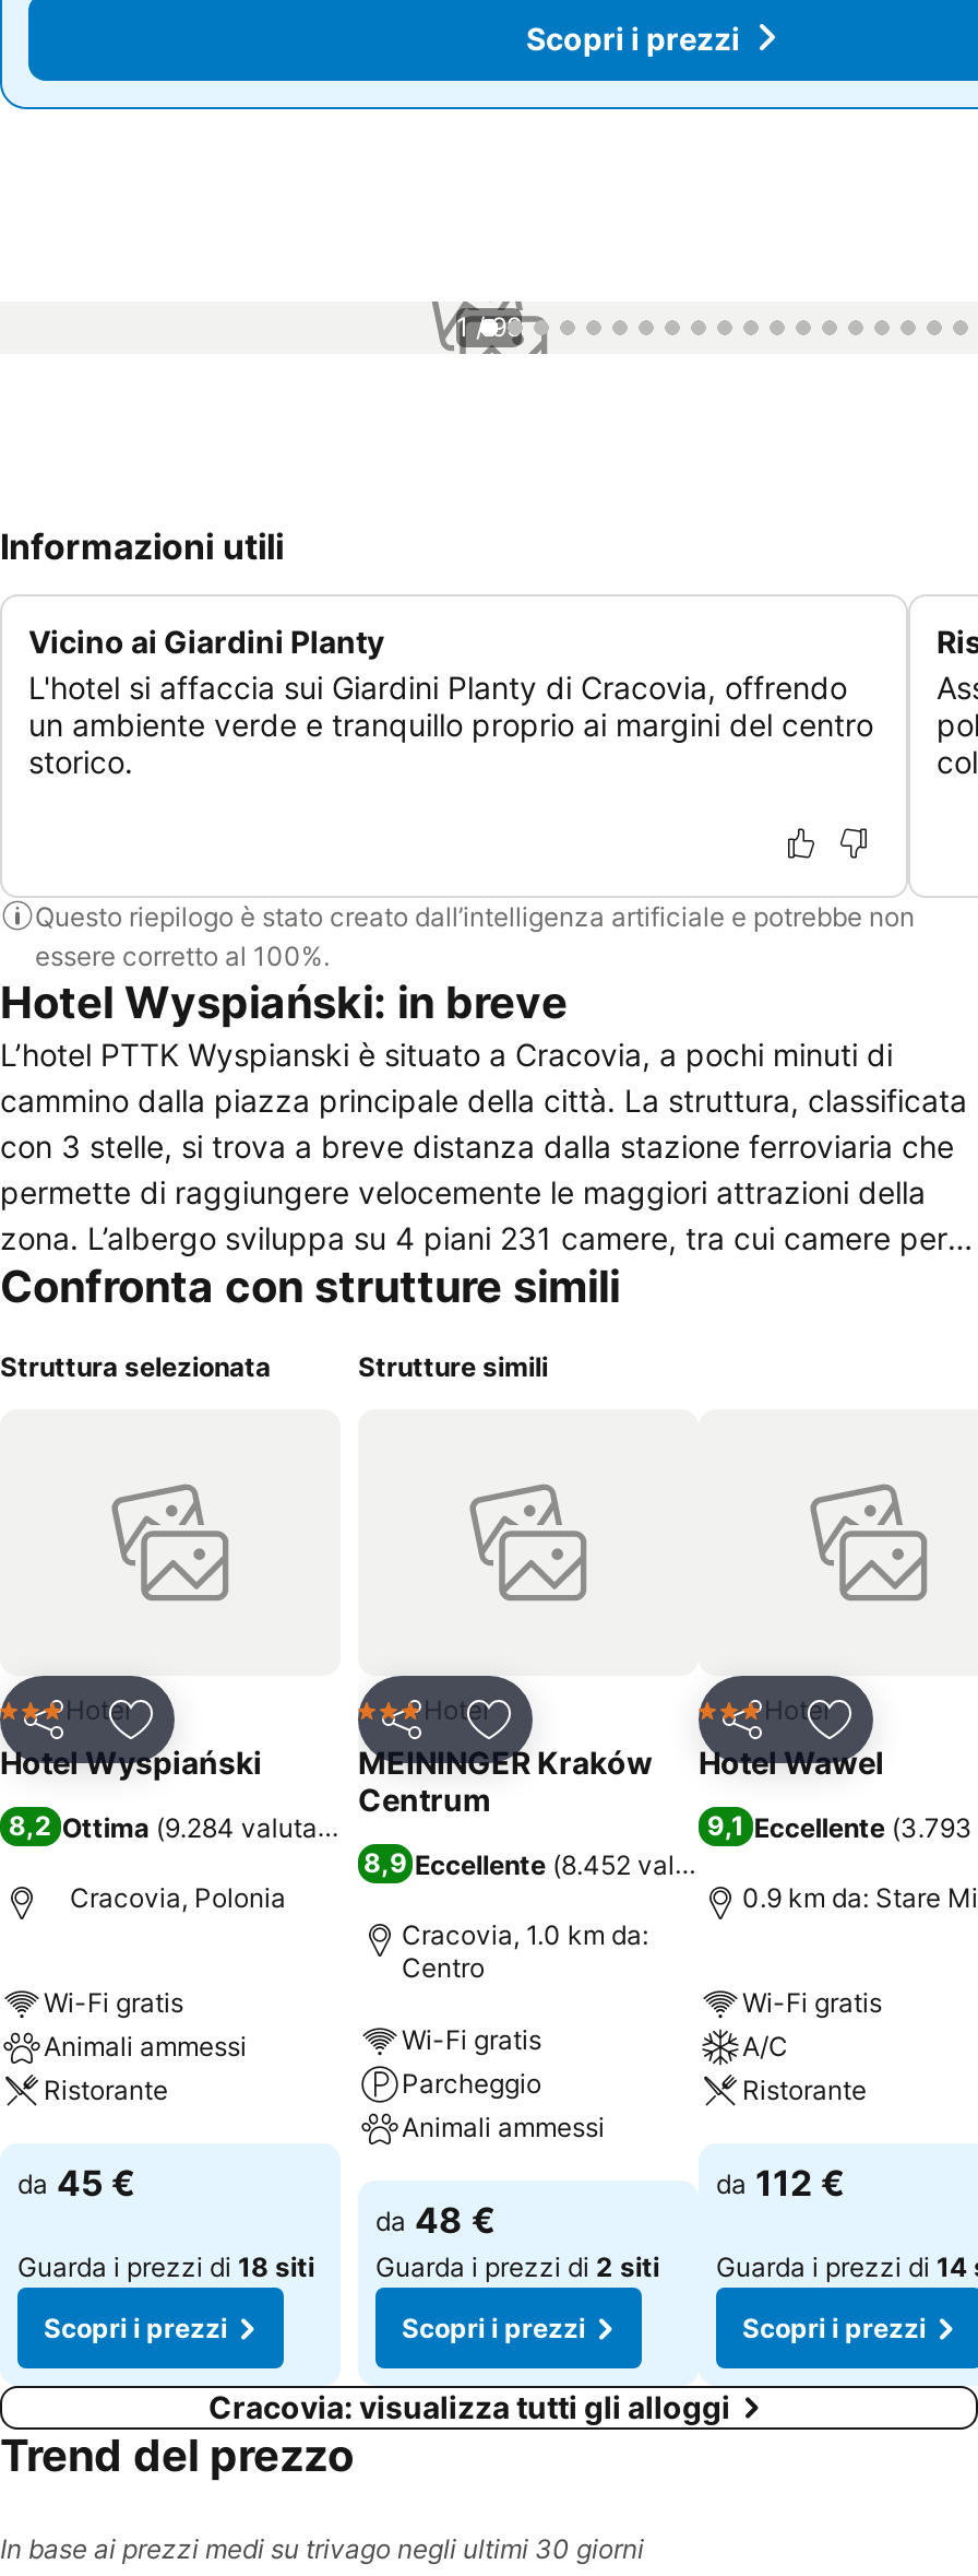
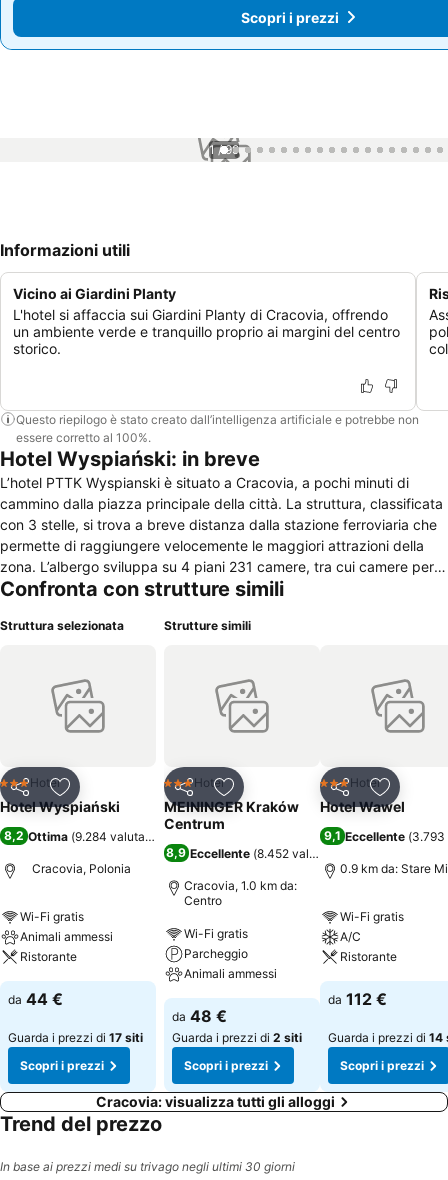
- da 45 €
+ da 44 €

- Guarda i prezzi di 18 siti
+ Guarda i prezzi di 17 siti
